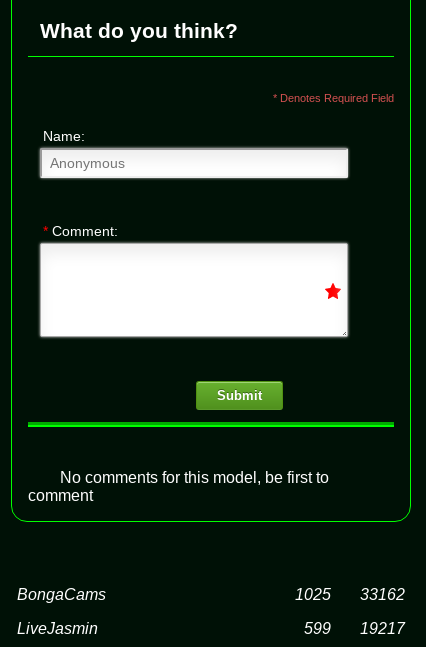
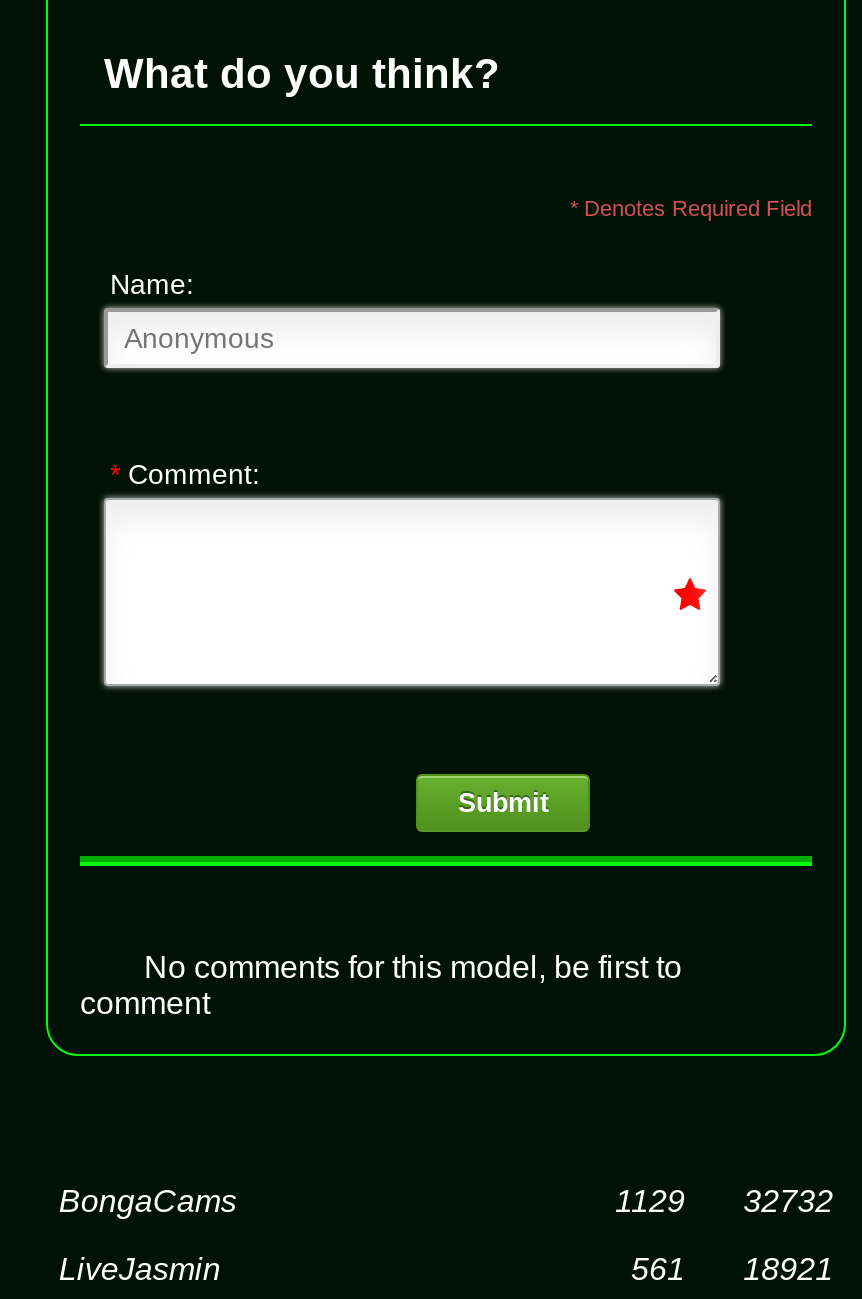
- 1025
+ 1129

- 33162
+ 32732

- 599
+ 561

- 19217
+ 18921
